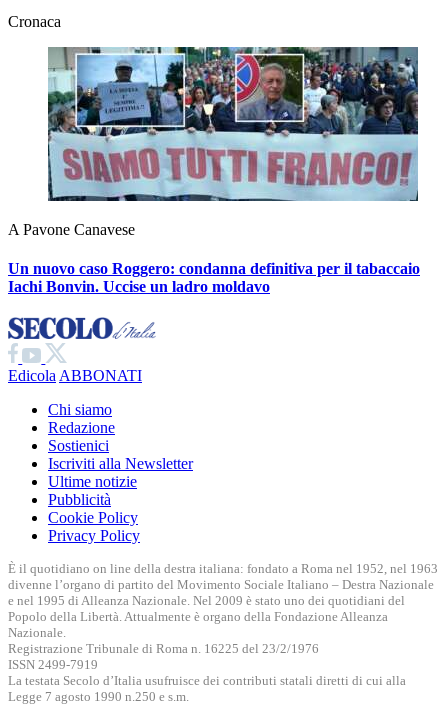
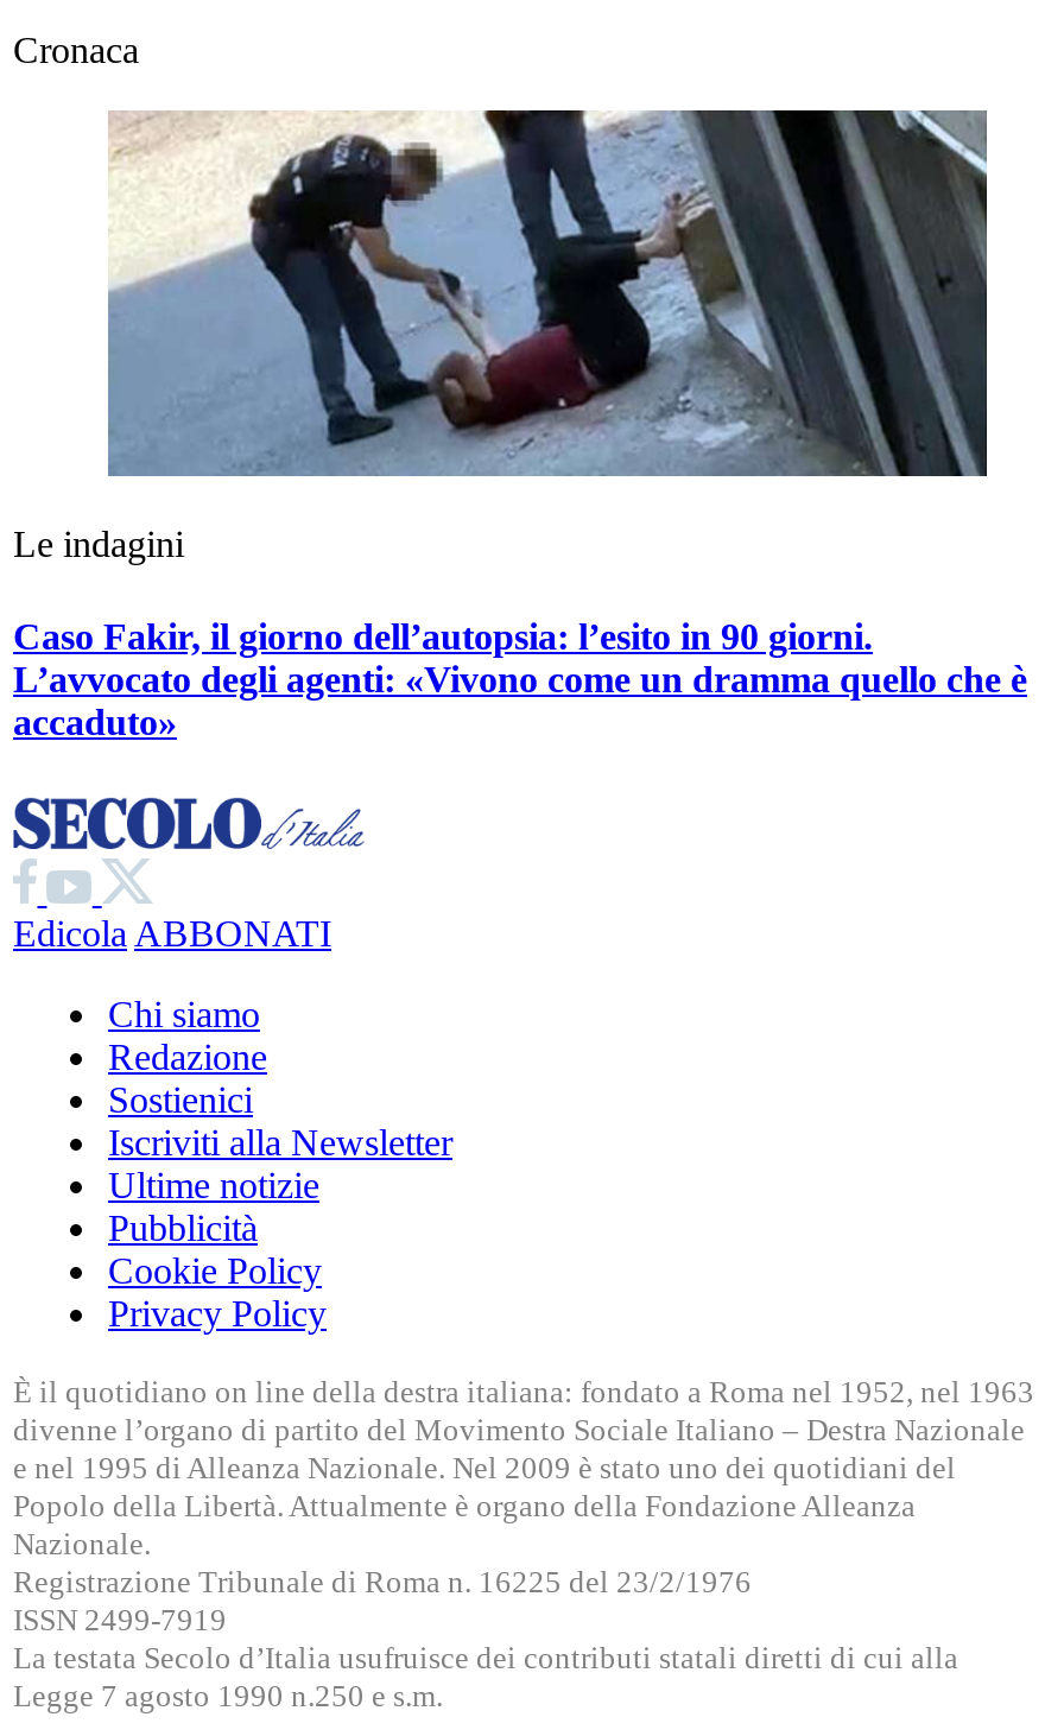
- [image]
- A Pavone Canavese
+ [image]
+ Le indagini

- Un nuovo caso Roggero: condanna definitiva per il tabaccaio
- Iachi Bonvin. Uccise un ladro moldavo
+ Caso Fakir, il giorno dell’autopsia: l’esito in 90 giorni.
+ L’avvocato degli agenti: «Vivono come un dramma quello che è
+ accaduto»
